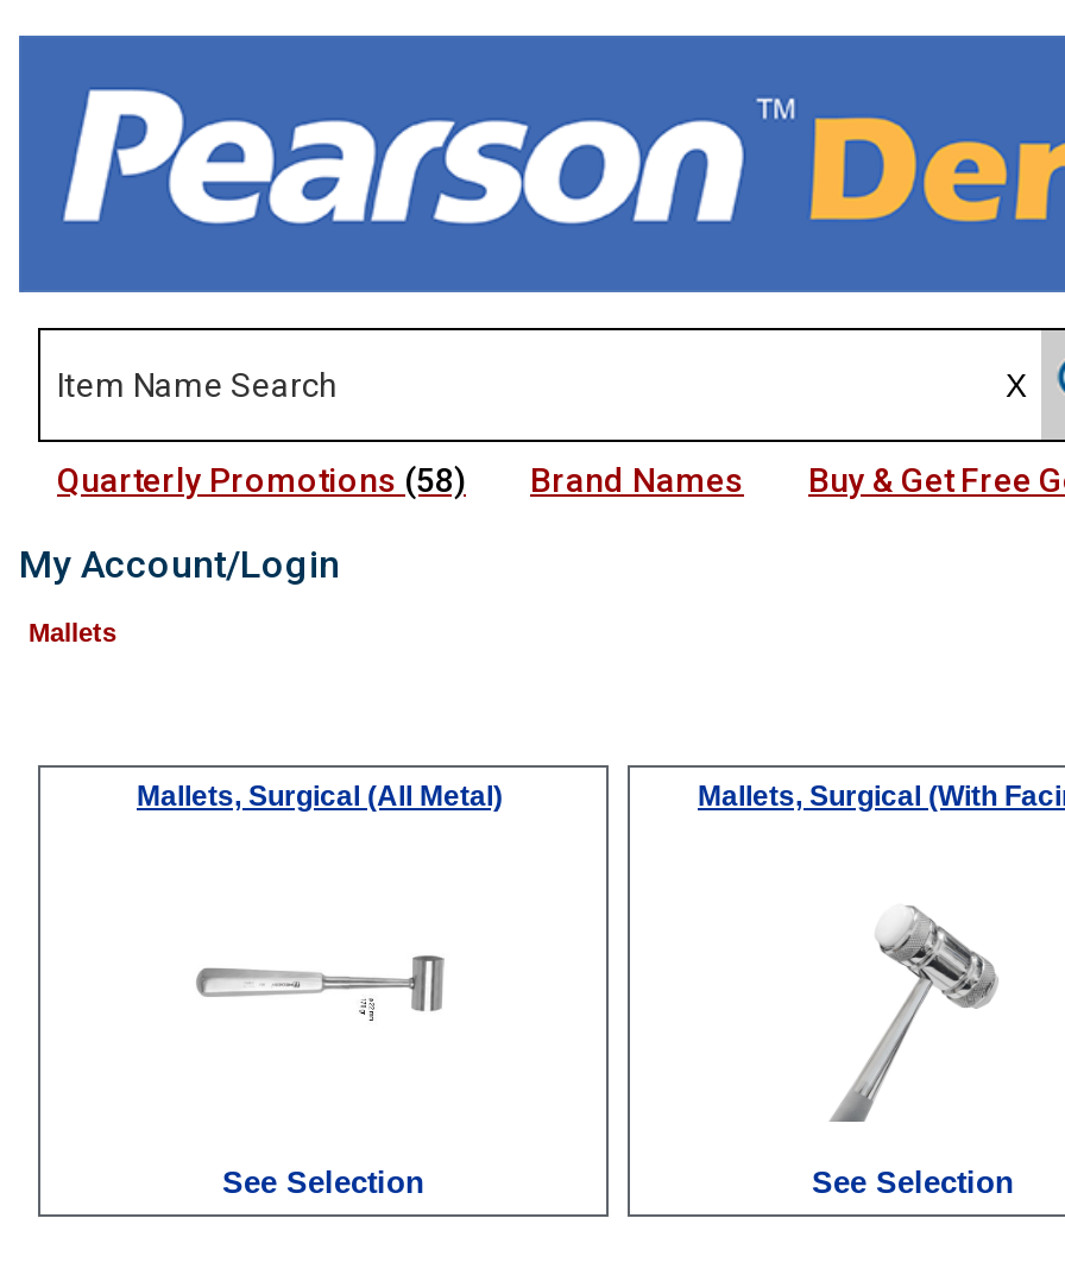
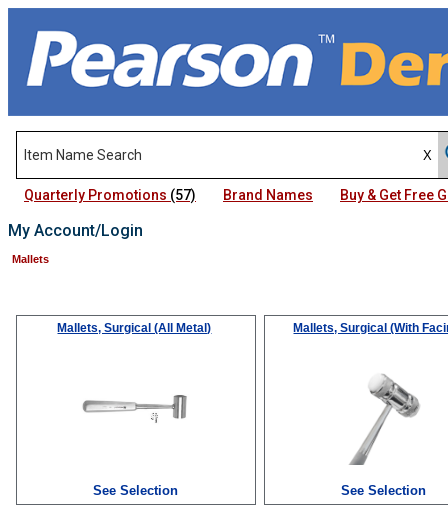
- Quarterly Promotions (58)
+ Quarterly Promotions (57)
